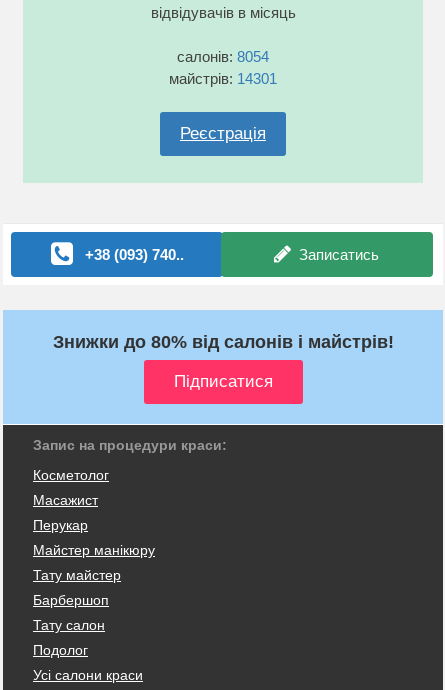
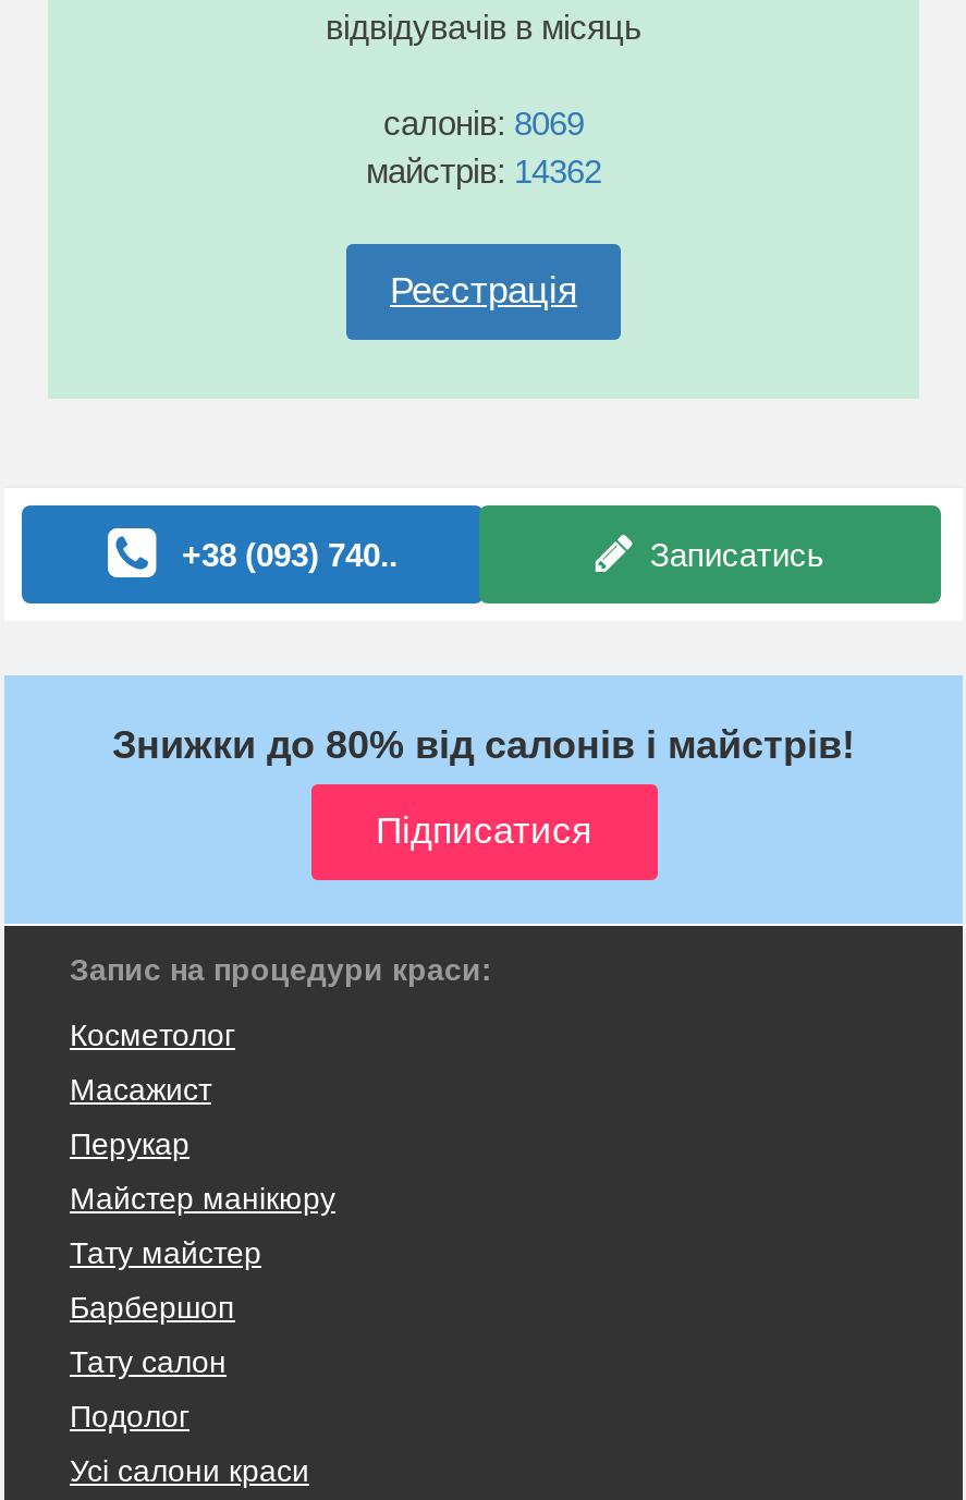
- салонів: 8054
+ салонів: 8069

- майстрів: 14301
+ майстрів: 14362
